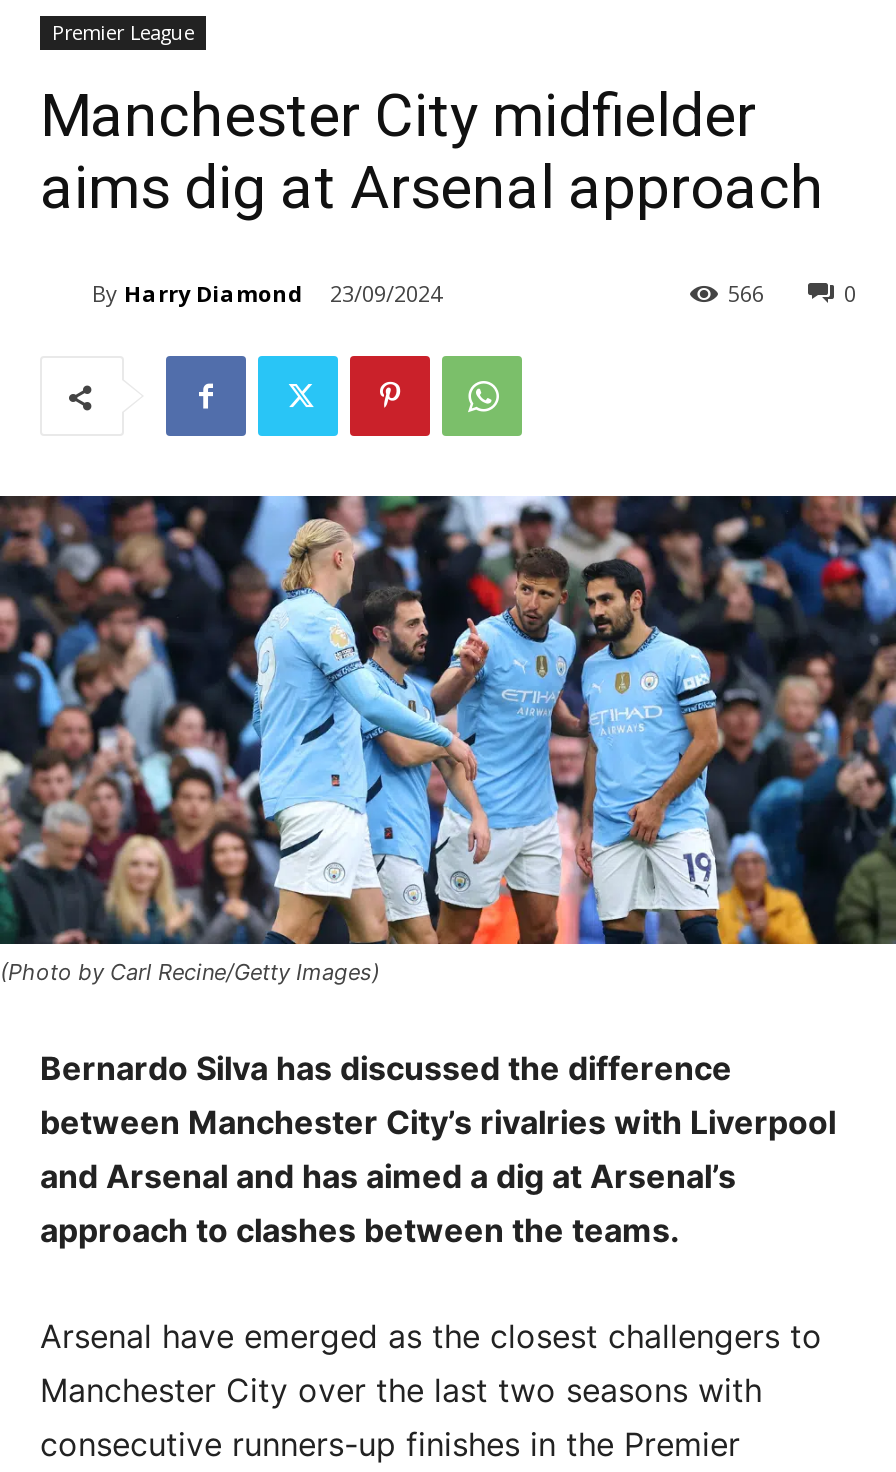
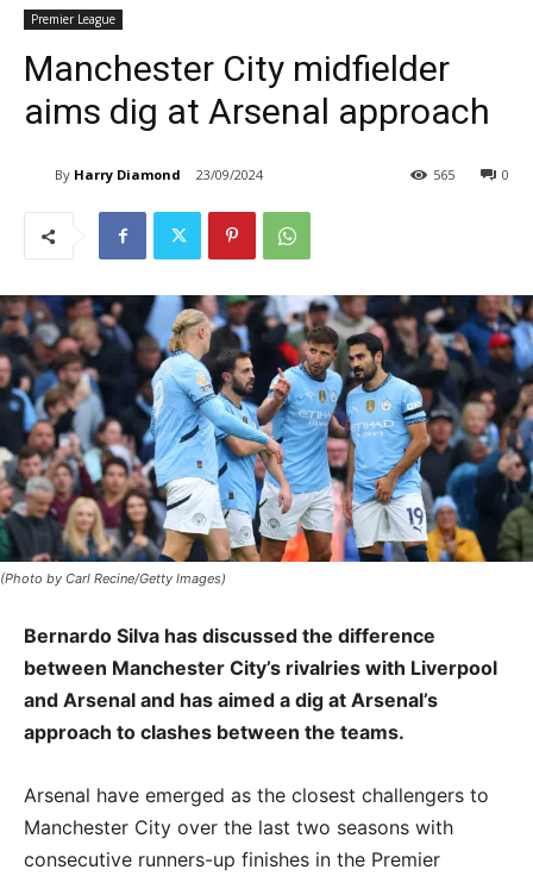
- 566
+ 565
